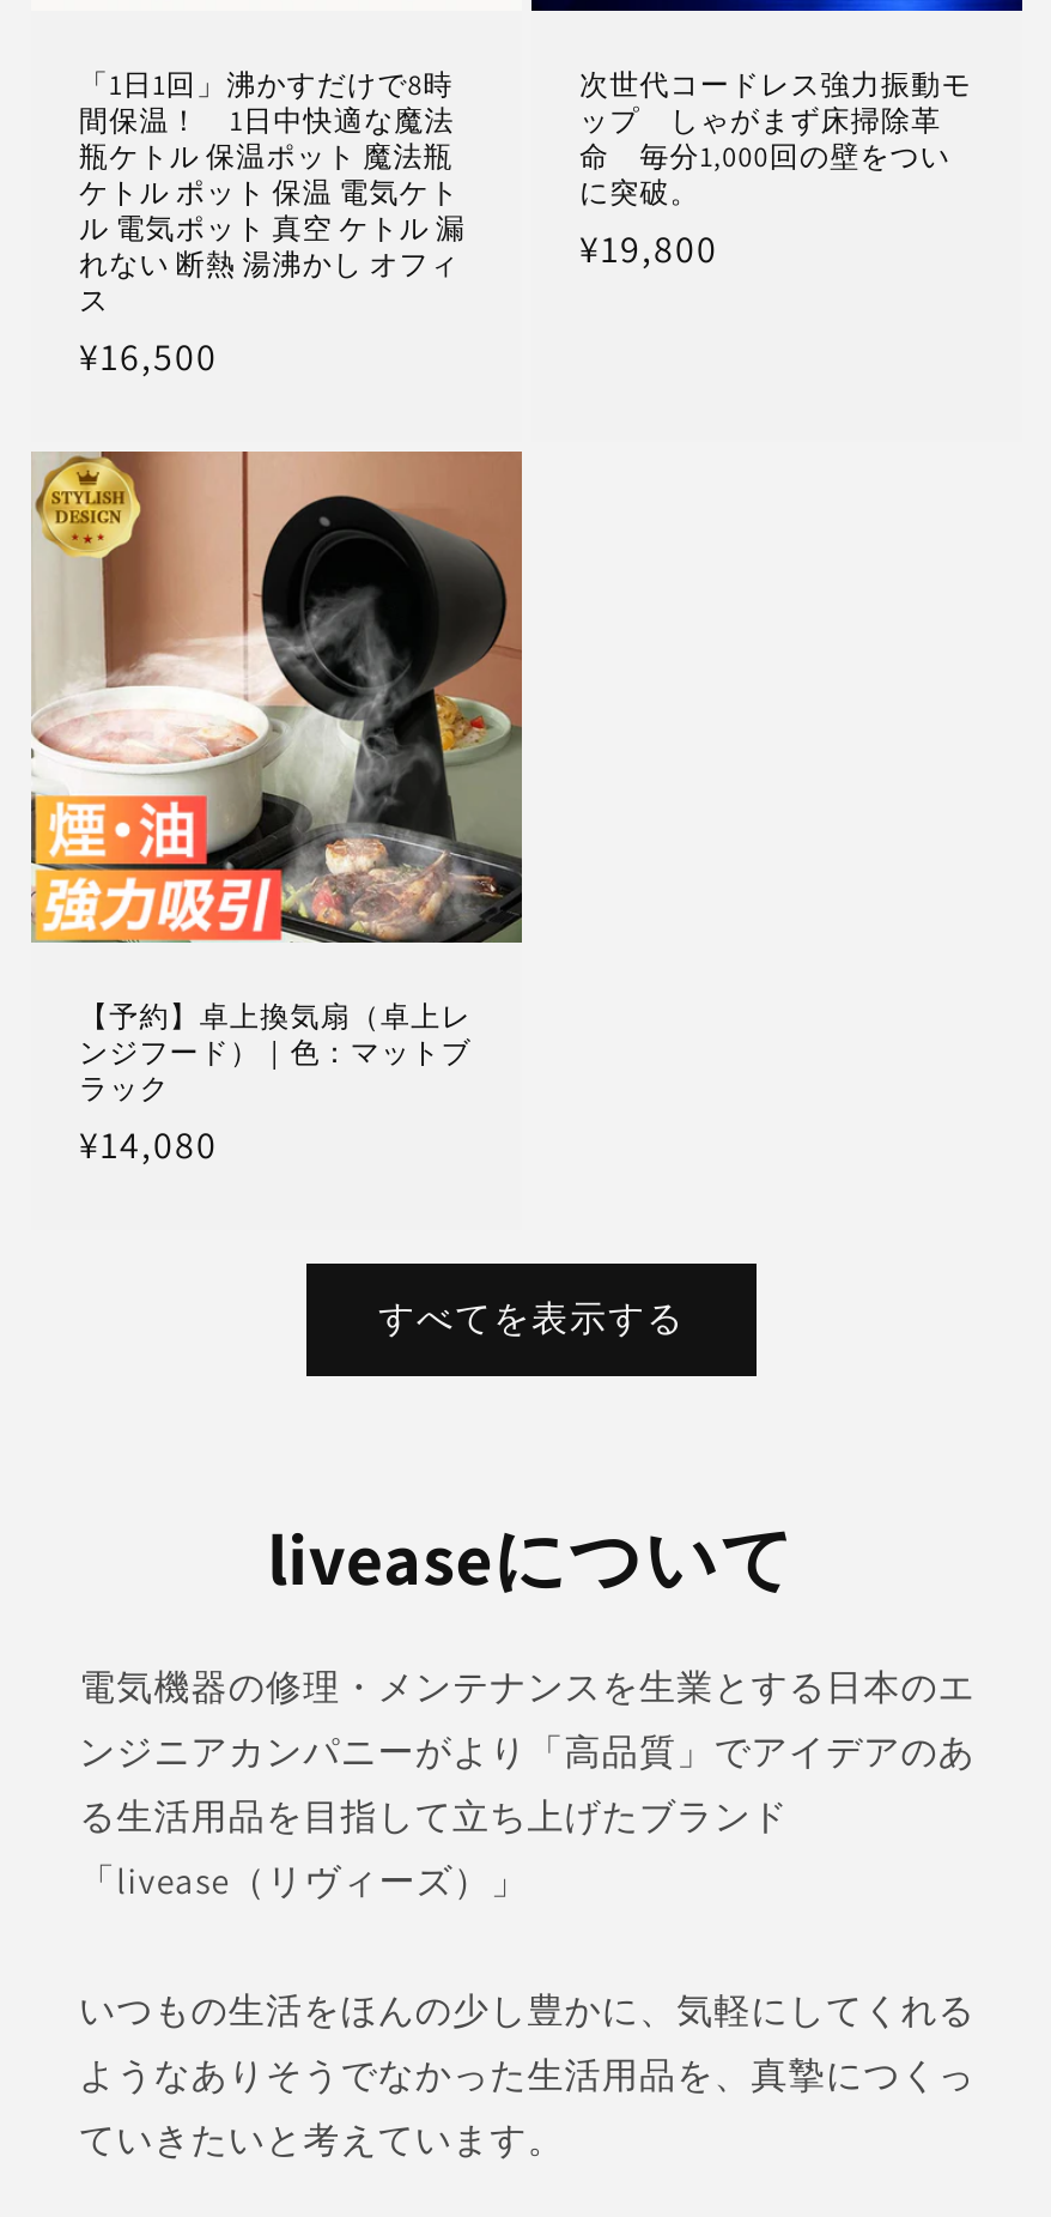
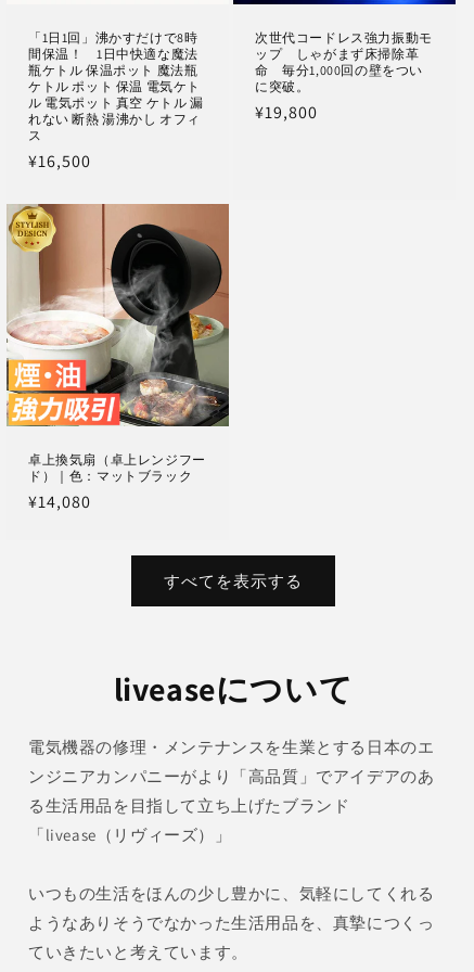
- 【予約】卓上換気扇（卓上レ
- ンジフード）｜色：マットブ
- ラック
+ 卓上換気扇（卓上レンジフー
+ ド）｜色：マットブラック
